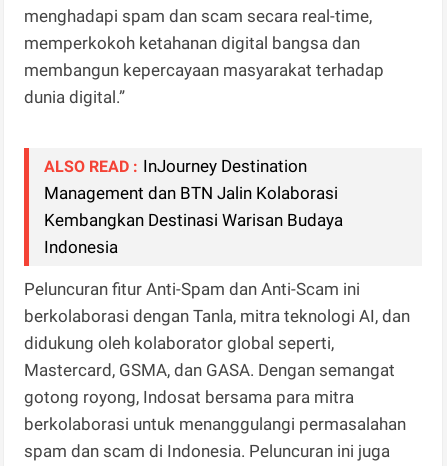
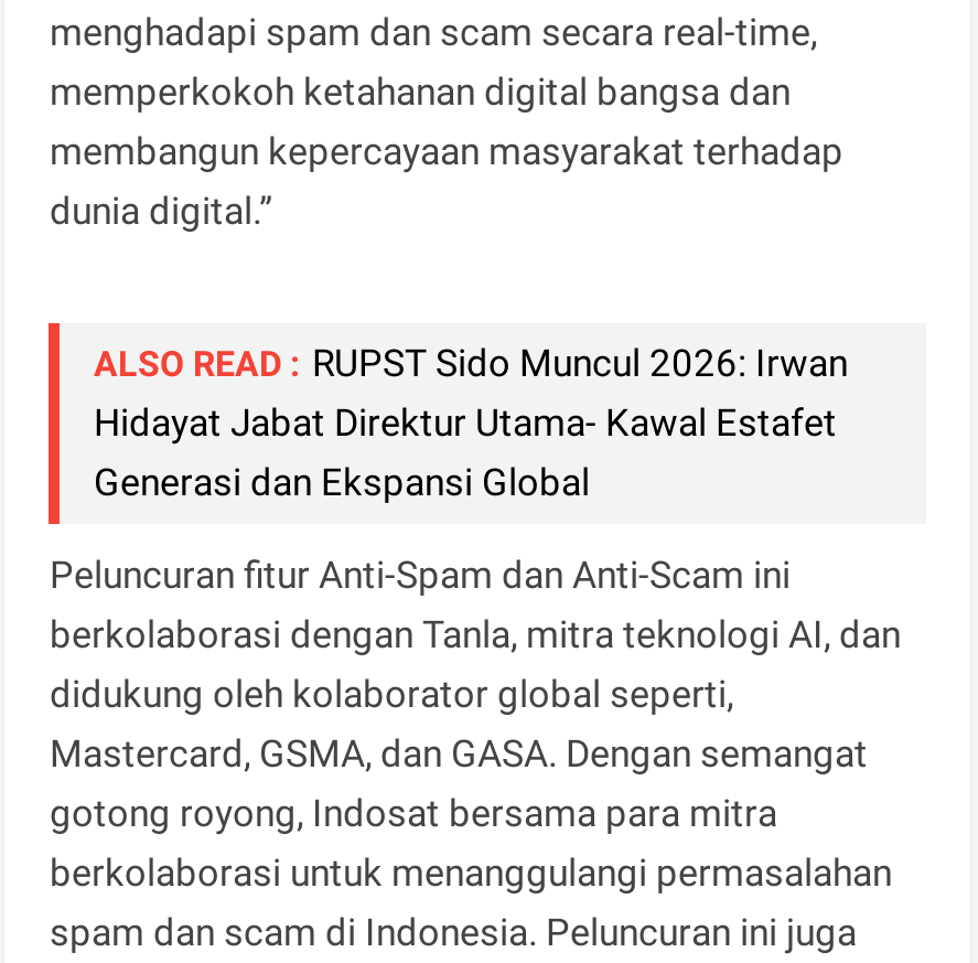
- ALSO READ : InJourney Destination
- Management dan BTN Jalin Kolaborasi
- Kembangkan Destinasi Warisan Budaya
- Indonesia
+ ALSO READ : RUPST Sido Muncul 2026: Irwan
+ Hidayat Jabat Direktur Utama- Kawal Estafet
+ Generasi dan Ekspansi Global
